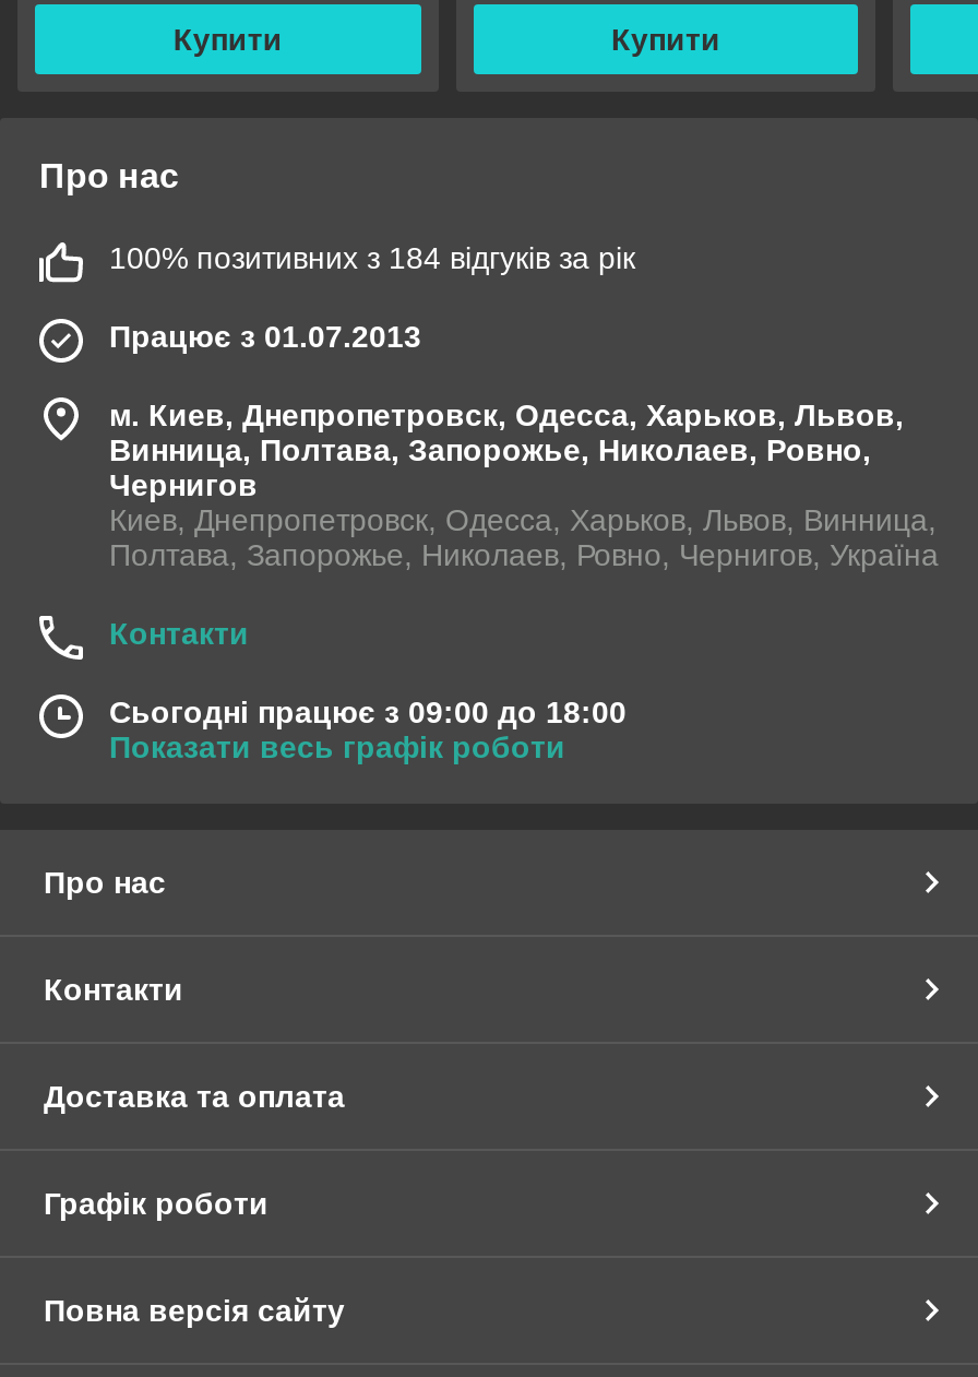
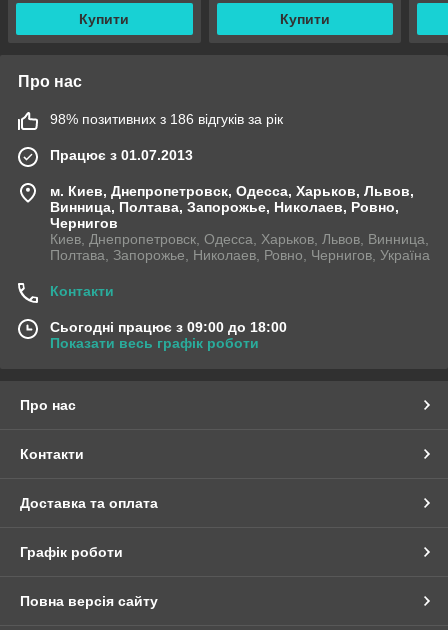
- 100% позитивних з 184 відгуків за рік
+ 98% позитивних з 186 відгуків за рік
